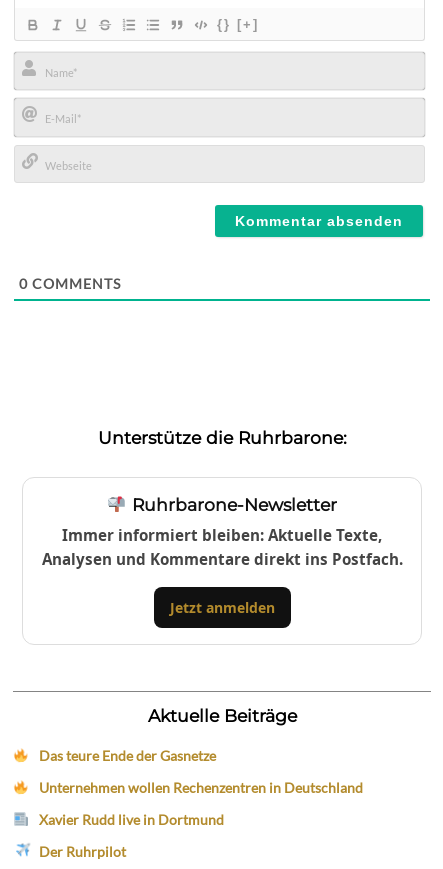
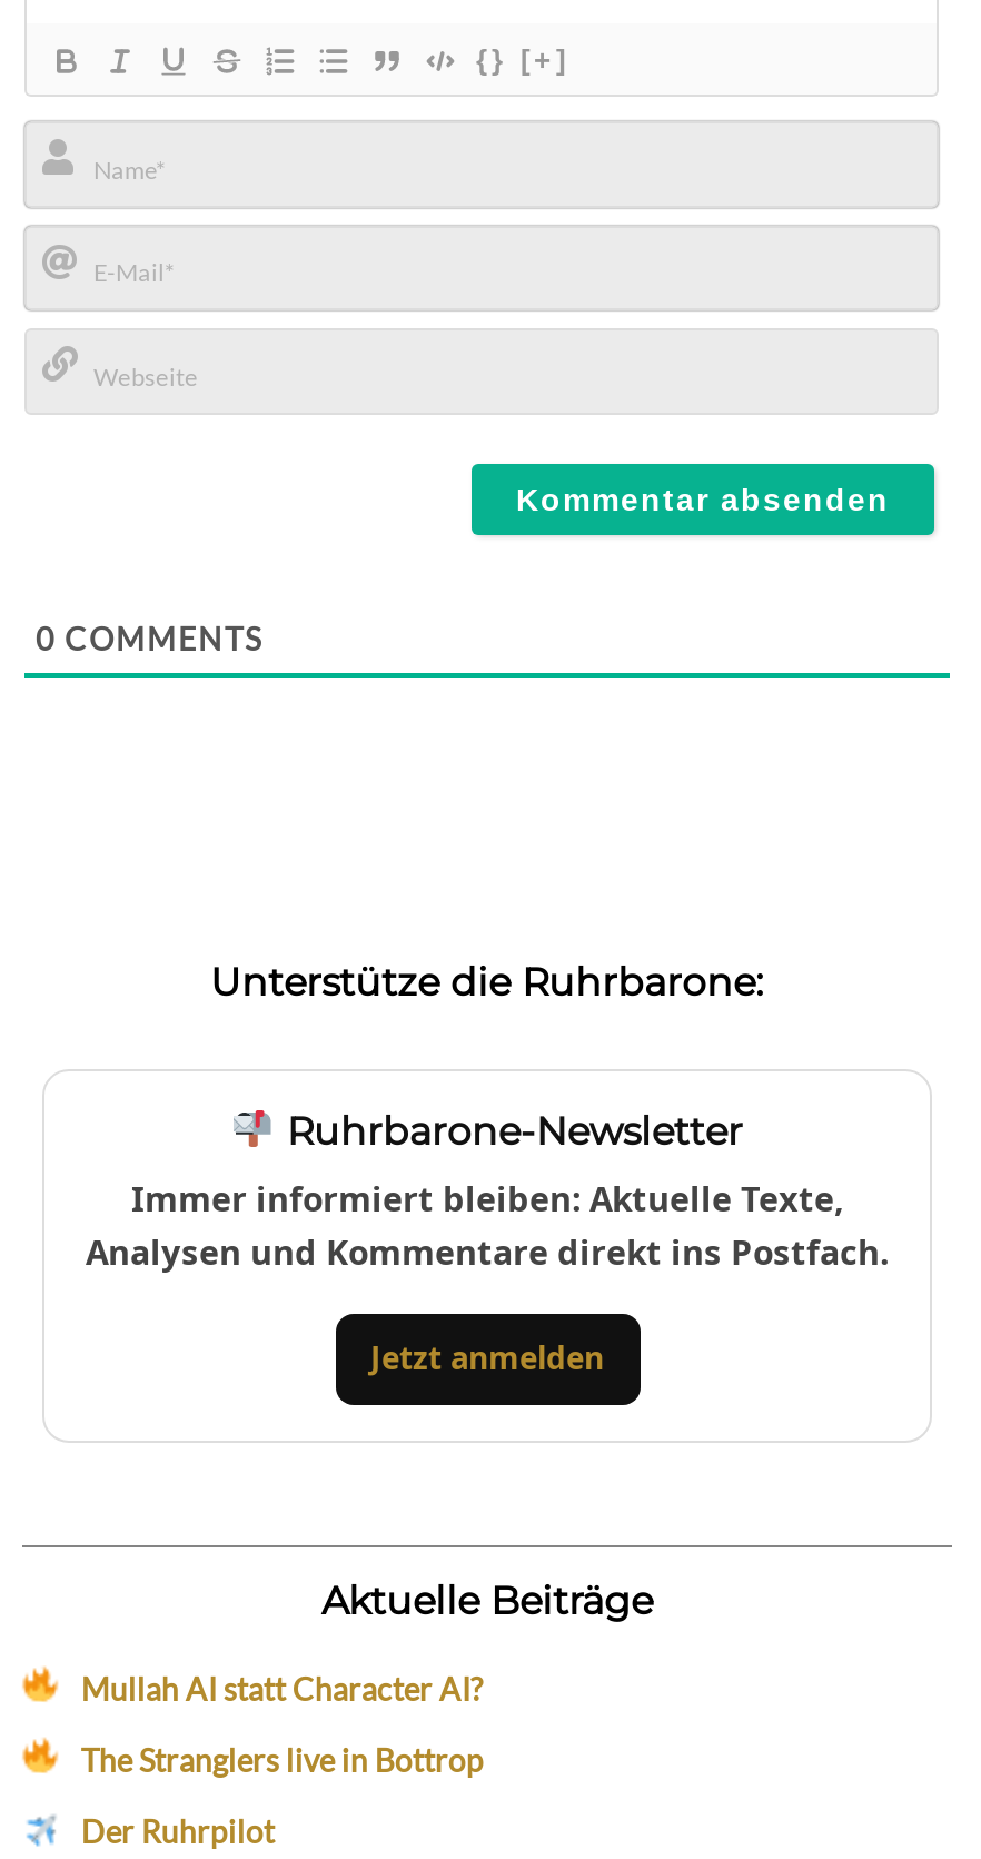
- Das teure Ende der Gasnetze
- Unternehmen wollen Rechenzentren in Deutschland
- Xavier Rudd live in Dortmund
+ Mullah AI statt Character AI?
+ The Stranglers live in Bottrop
